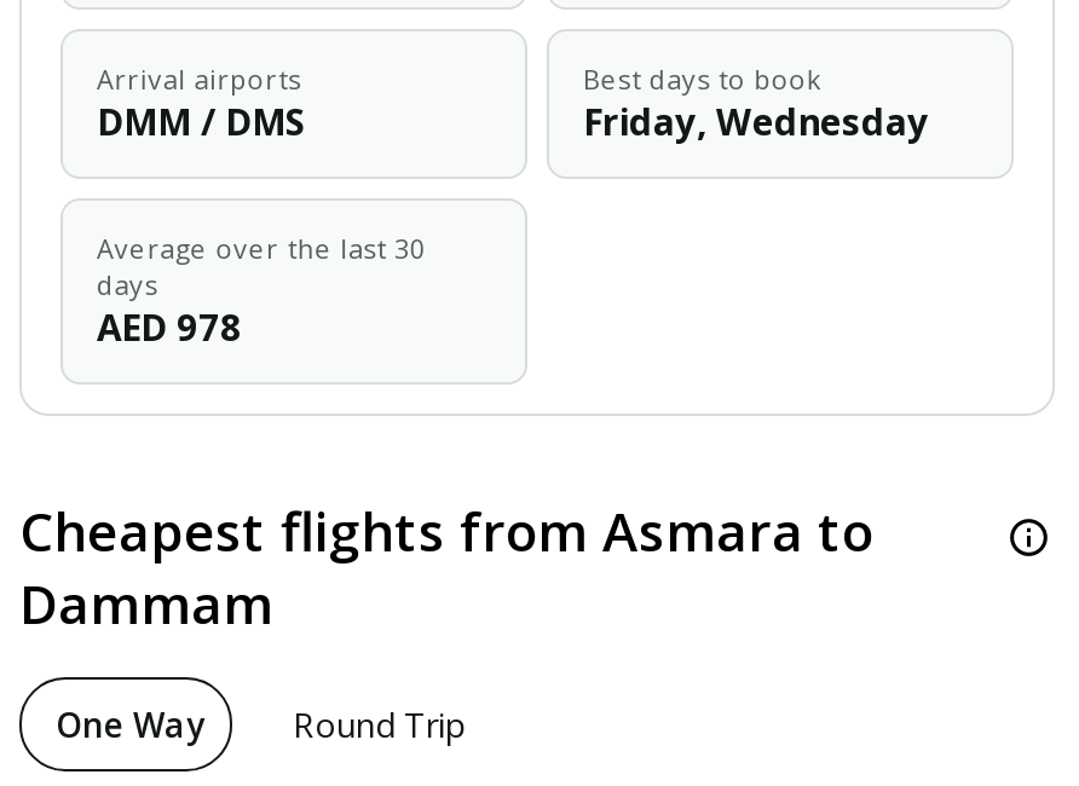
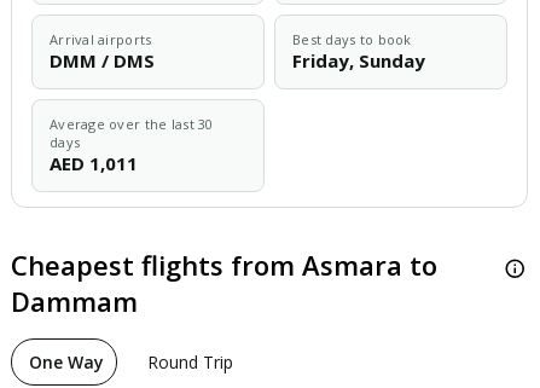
- Friday, Wednesday
+ Friday, Sunday

- AED 978
+ AED 1,011
